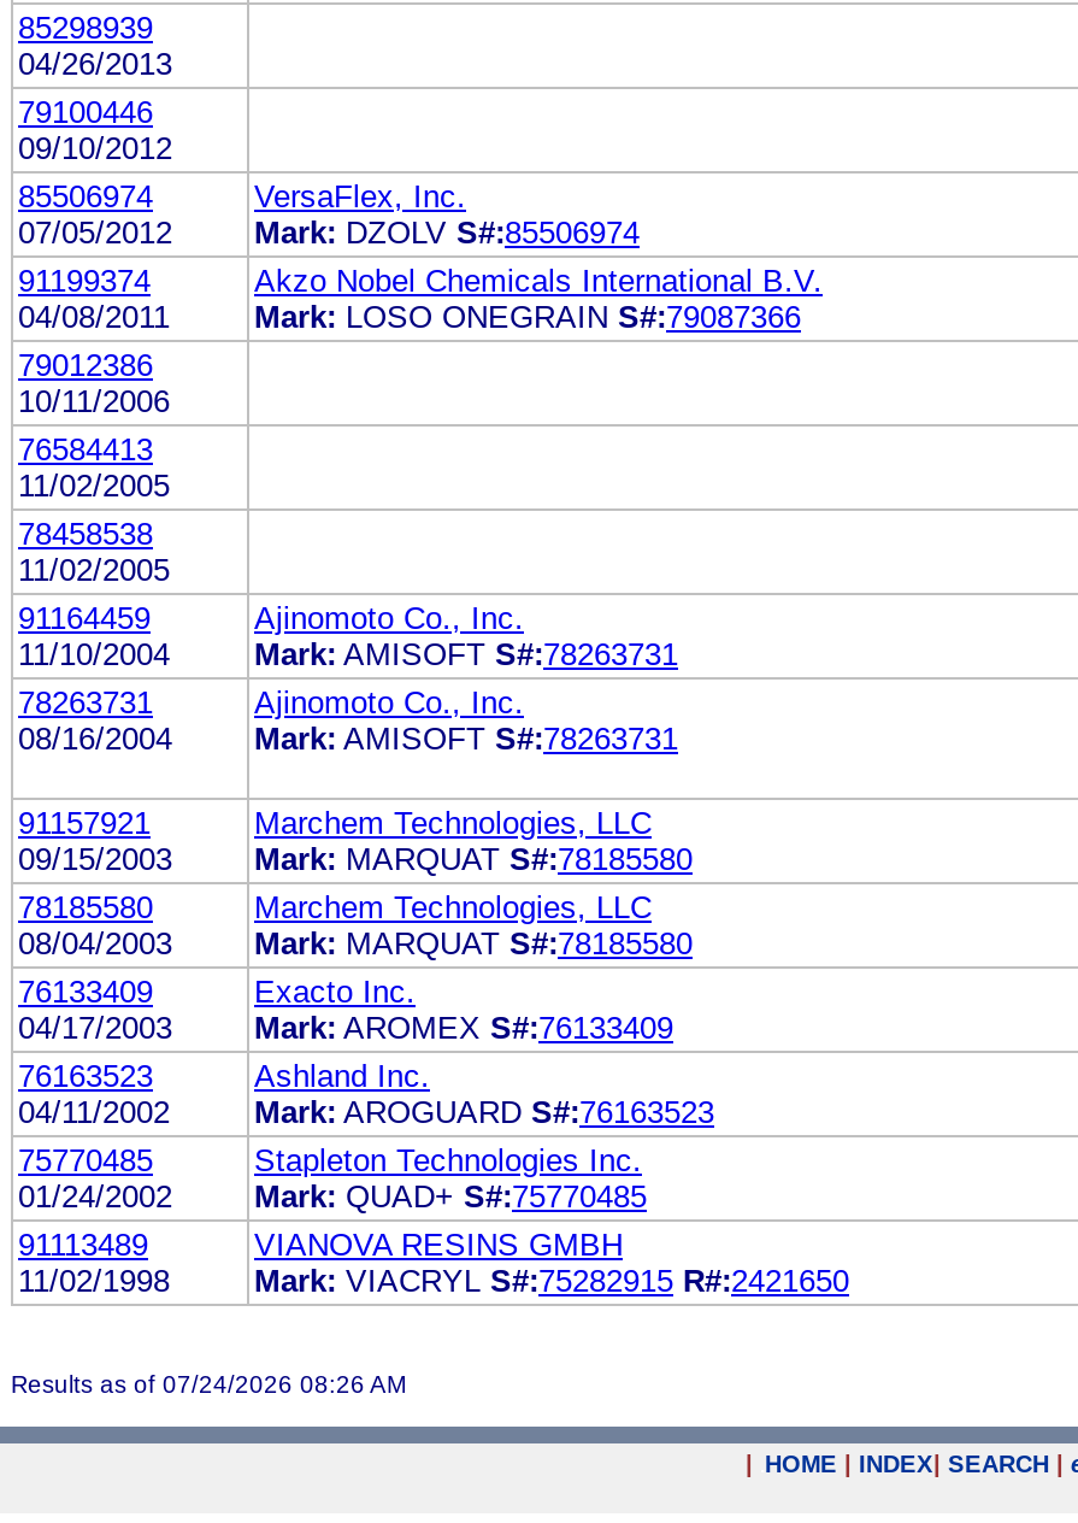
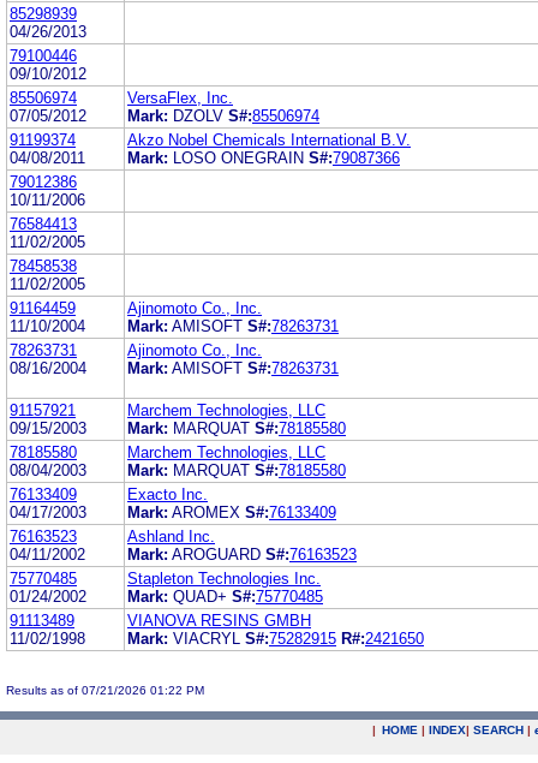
- Results as of 07/24/2026 08:26 AM
+ Results as of 07/21/2026 01:22 PM
